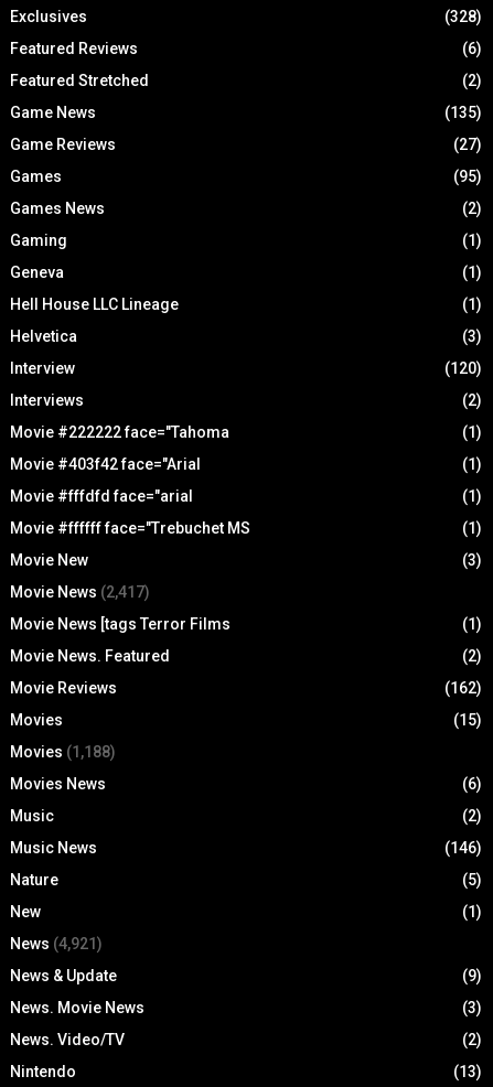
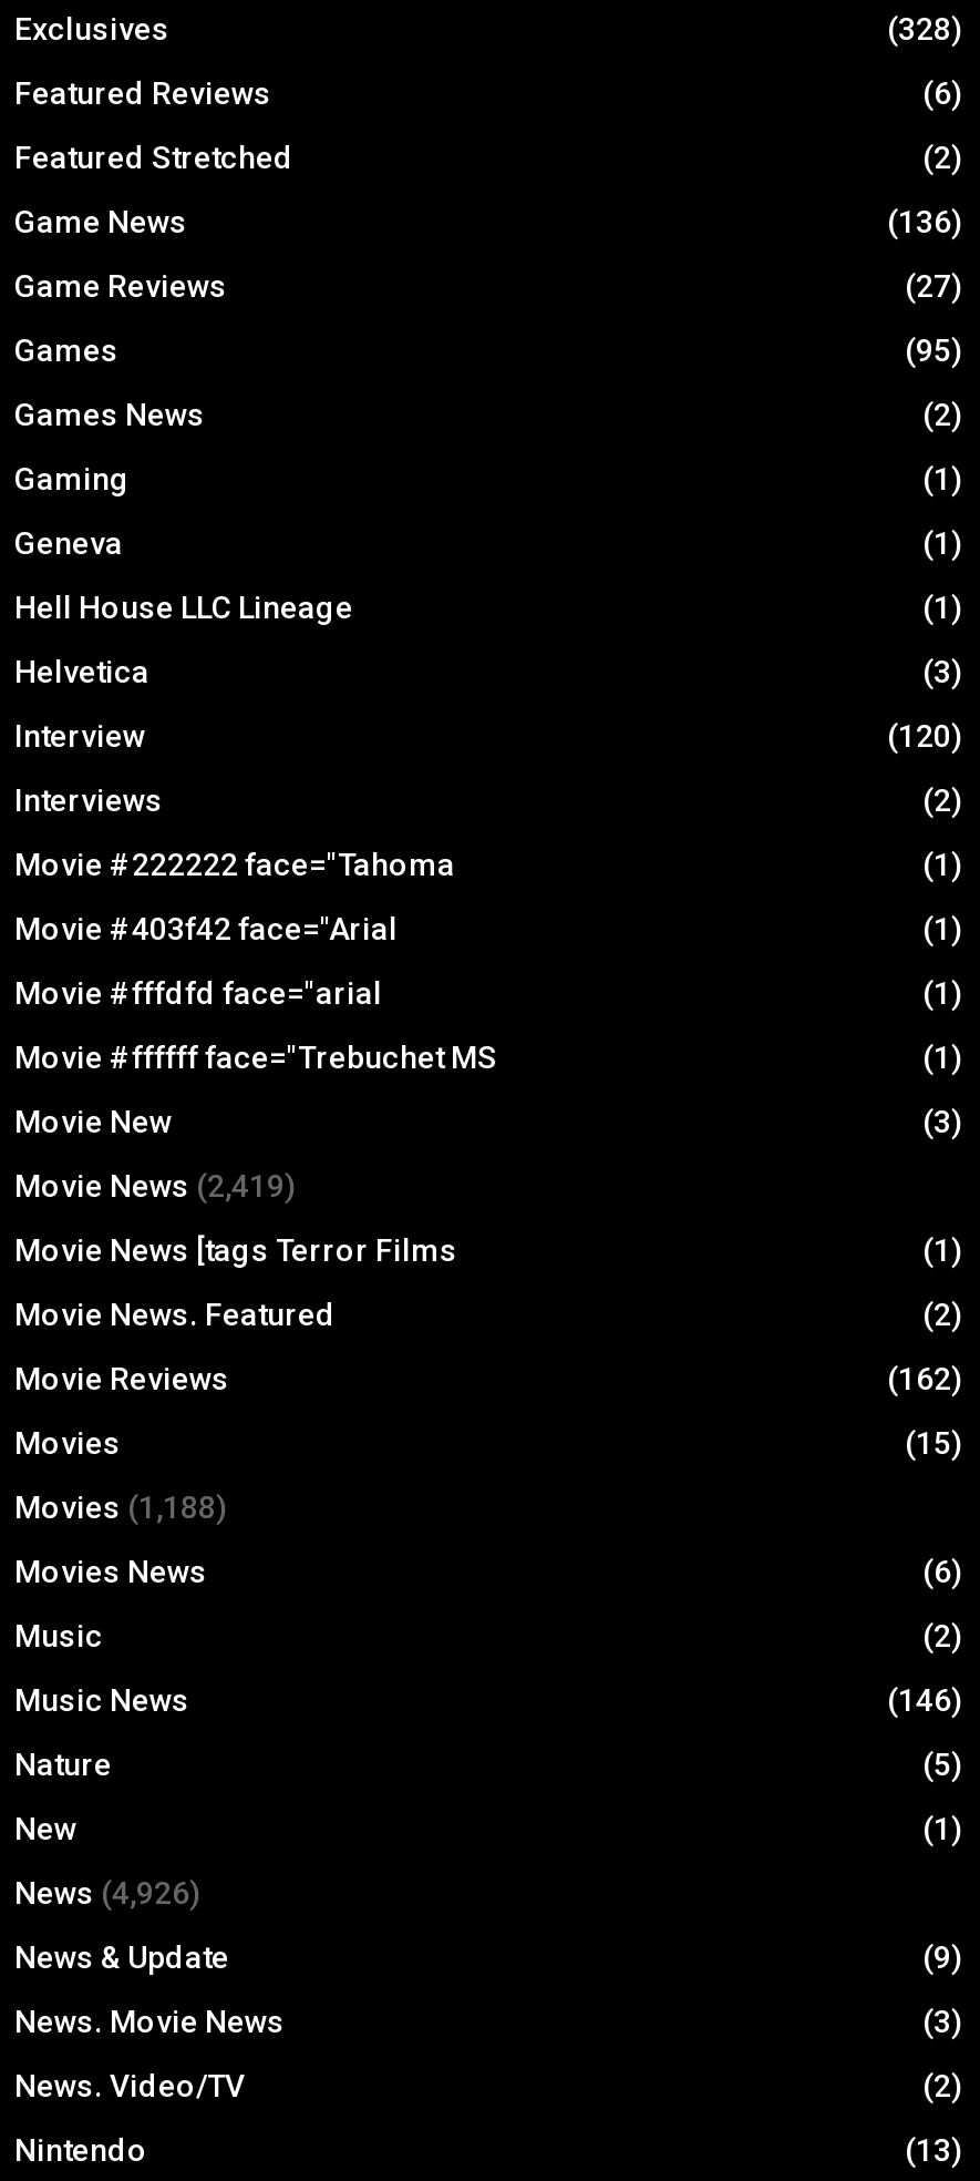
- (135)
+ (136)

- Movie News (2,417)
+ Movie News (2,419)

- News (4,921)
+ News (4,926)
